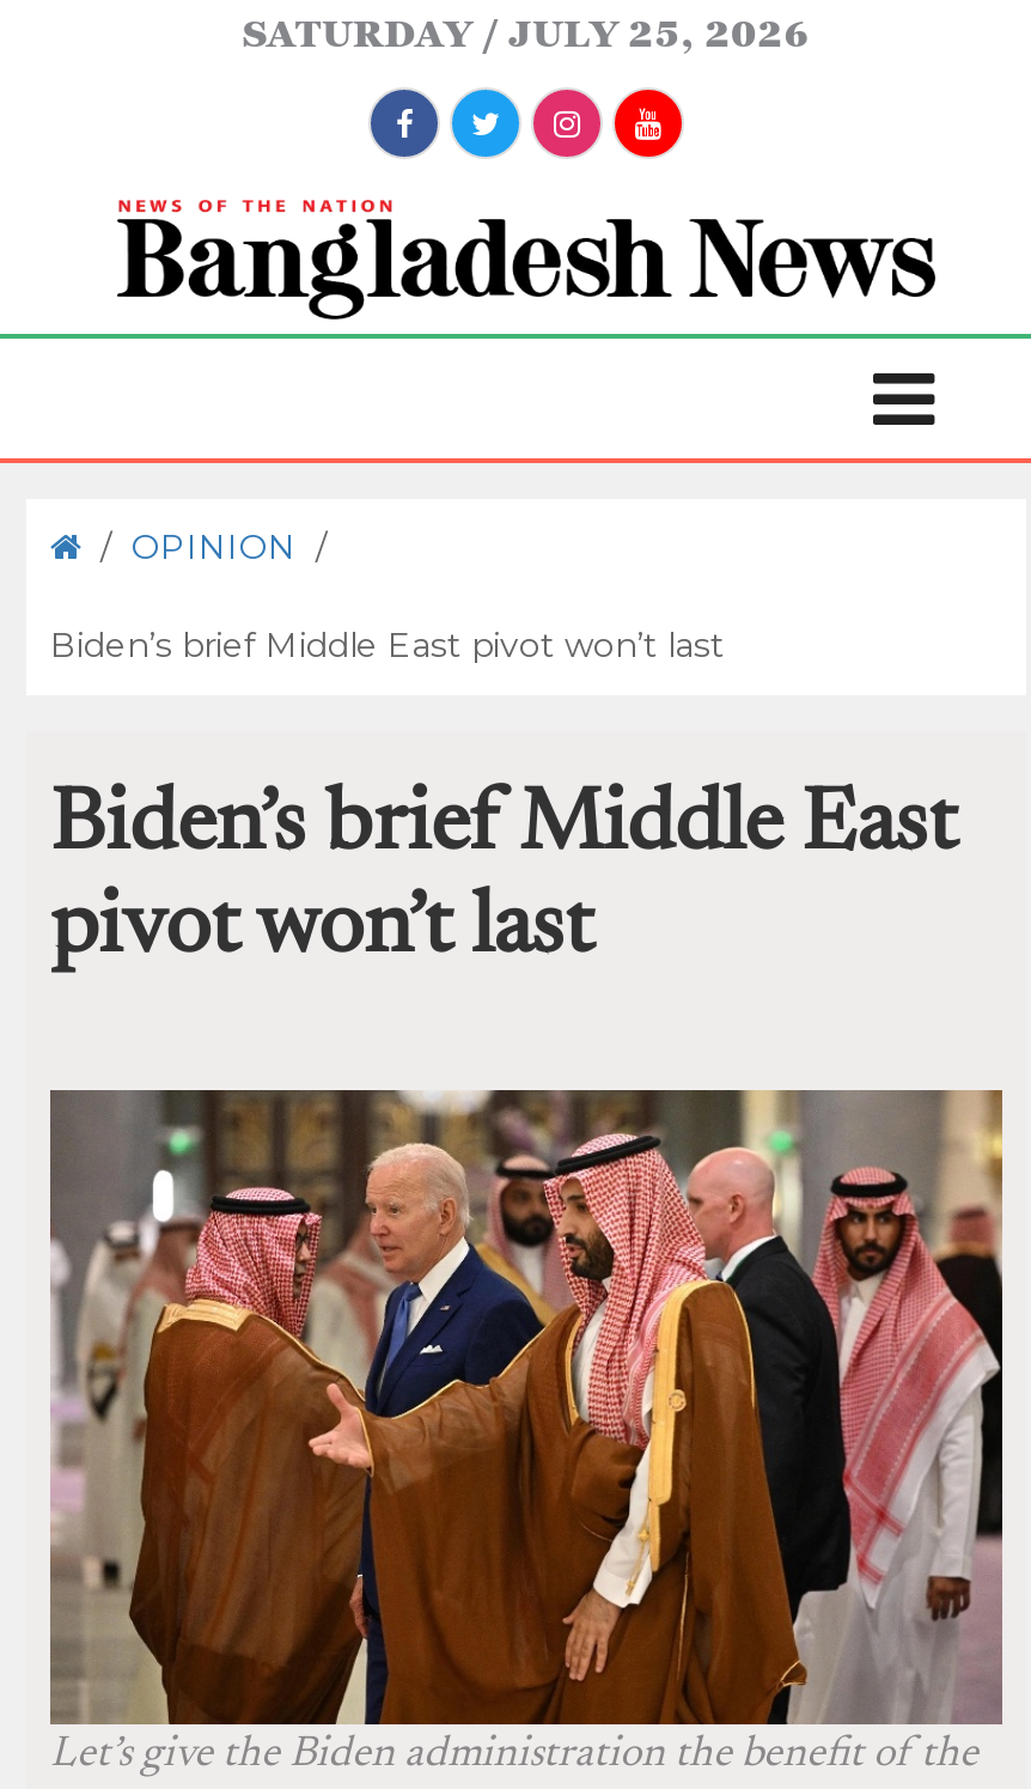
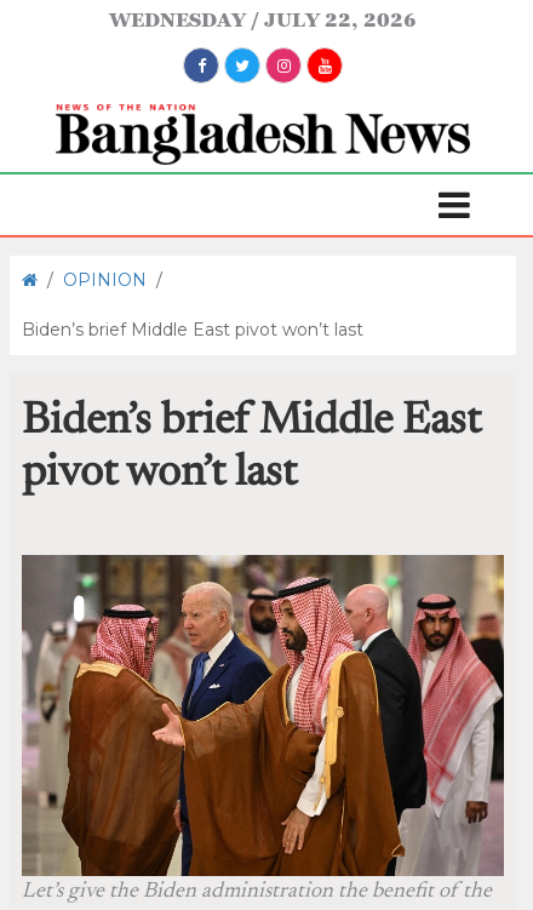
- SATURDAY
- JULY 25, 2026
+ WEDNESDAY
+ JULY 22, 2026
